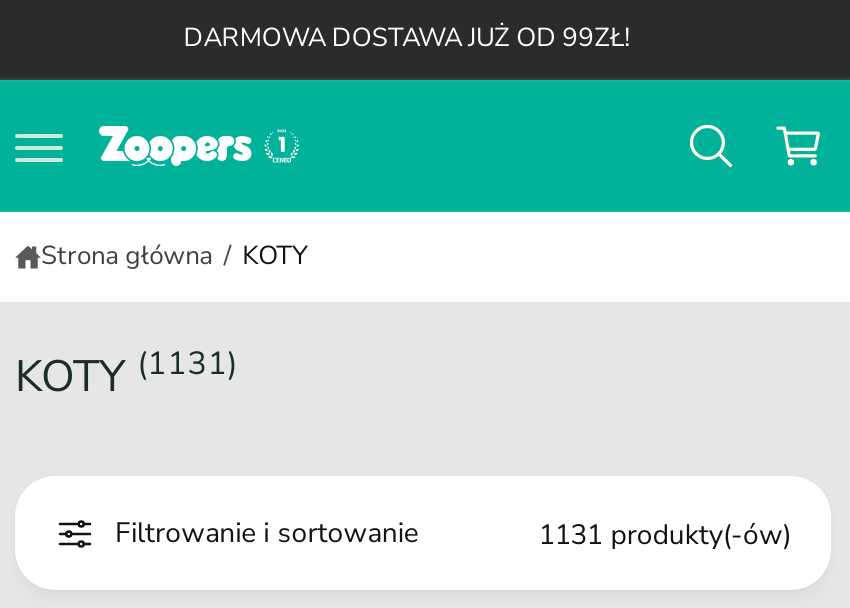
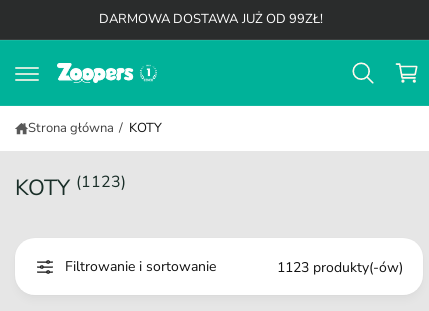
- KOTY (1131)
+ KOTY (1123)

- 1131 produkty(-ów)
+ 1123 produkty(-ów)
